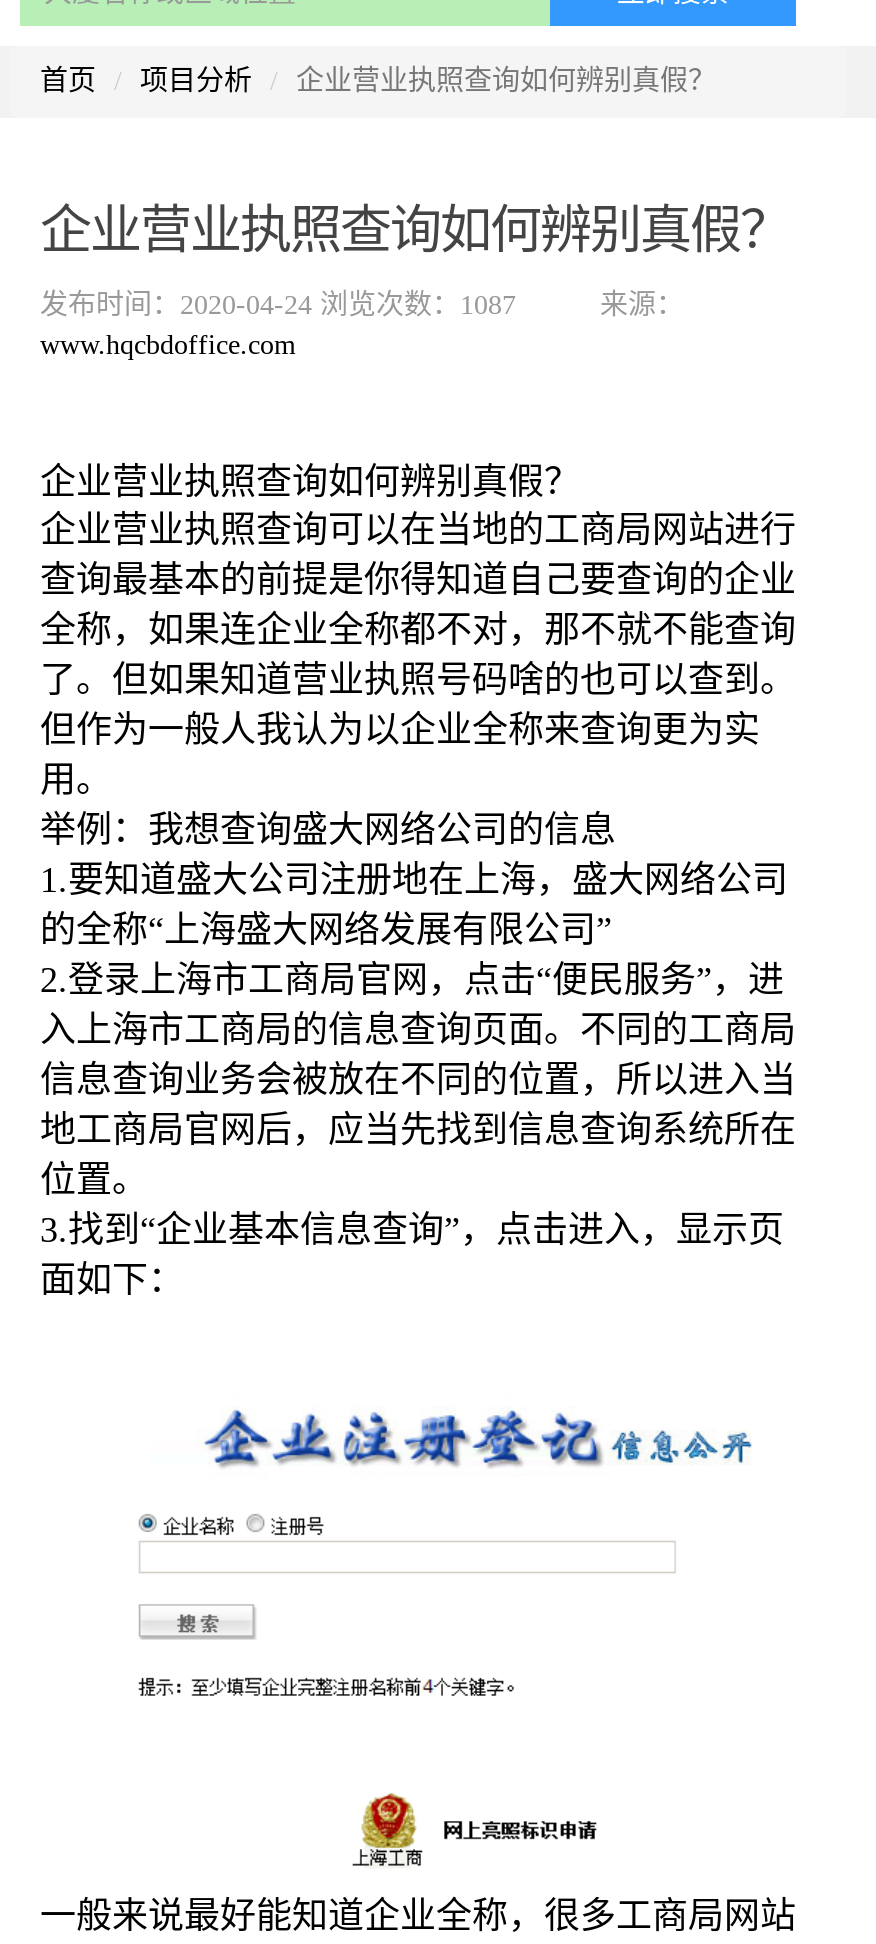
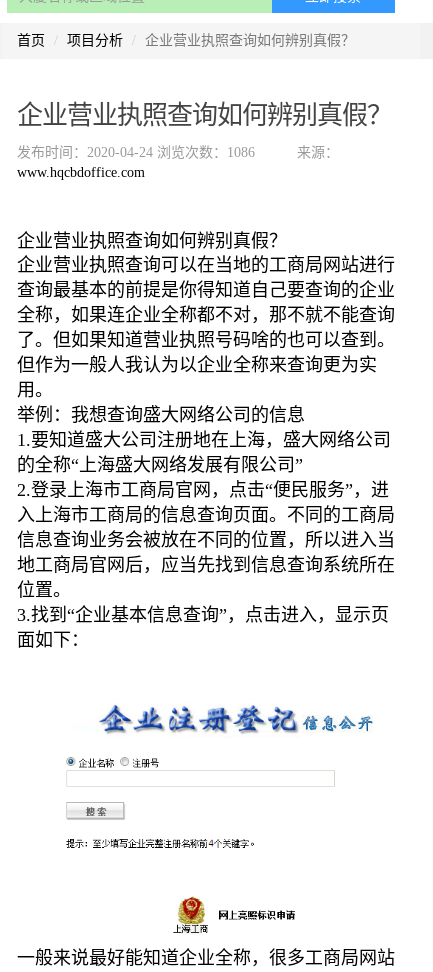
- 发布时间：2020-04-24浏览次数：1087
+ 发布时间：2020-04-24浏览次数：1086
